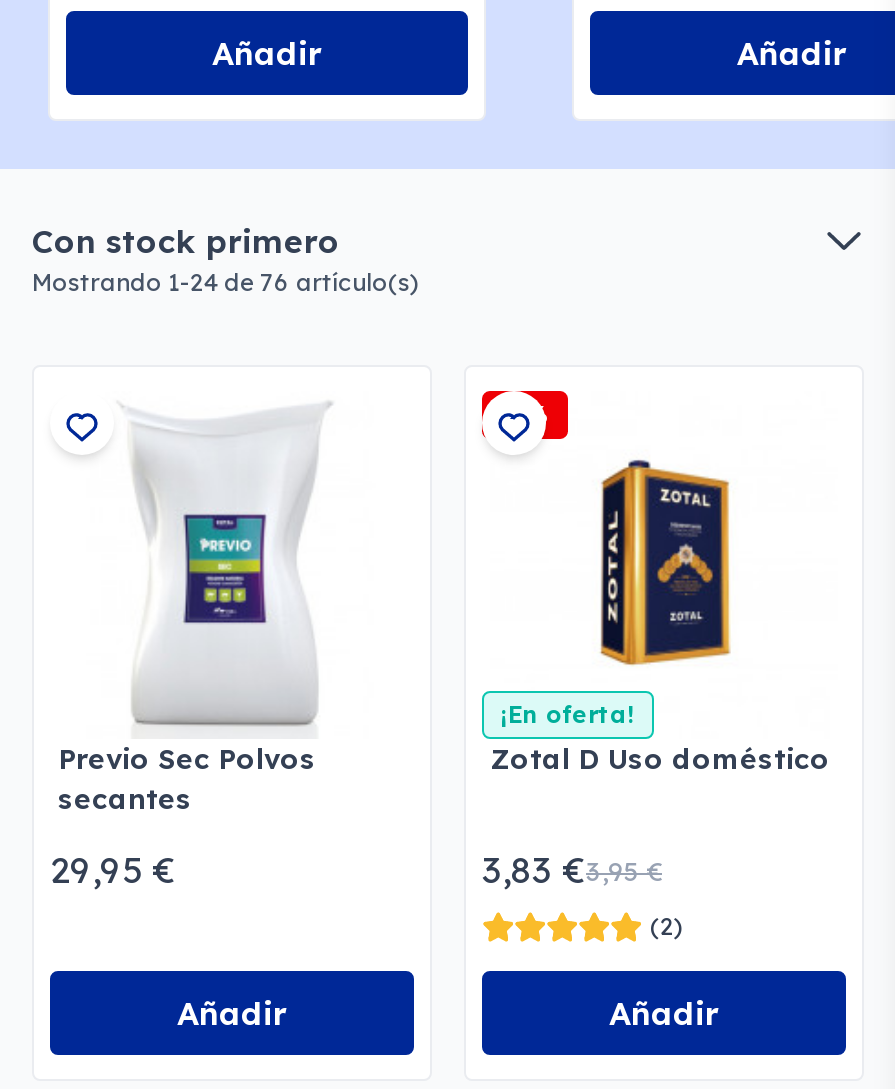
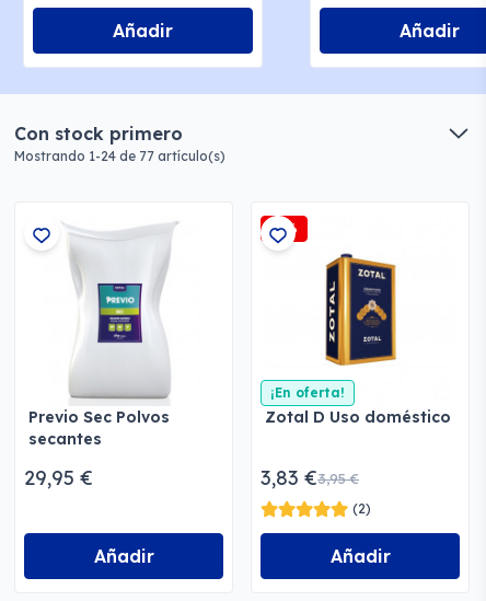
- Mostrando 1-24 de 76 artículo(s)
+ Mostrando 1-24 de 77 artículo(s)
